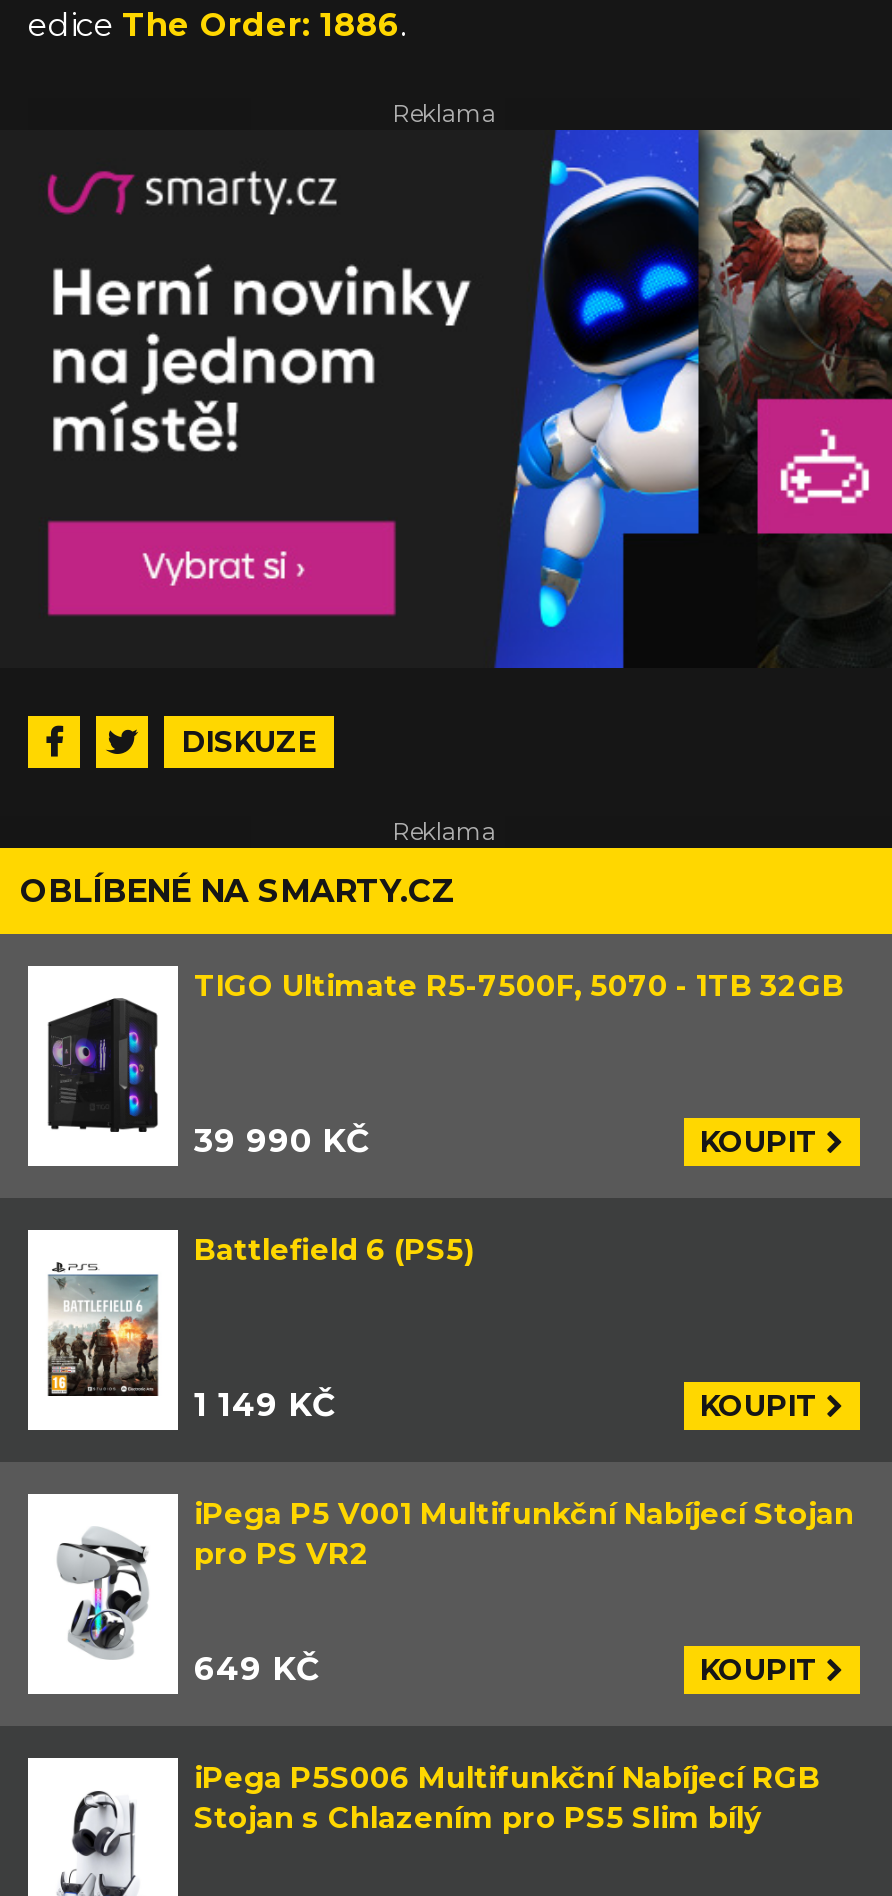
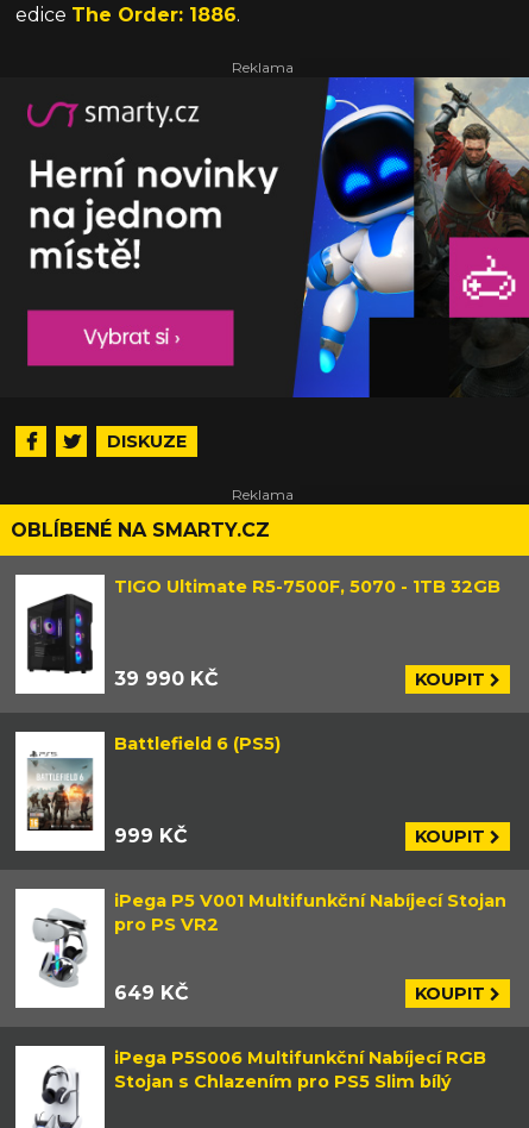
- 1 149 KČ
+ 999 KČ
